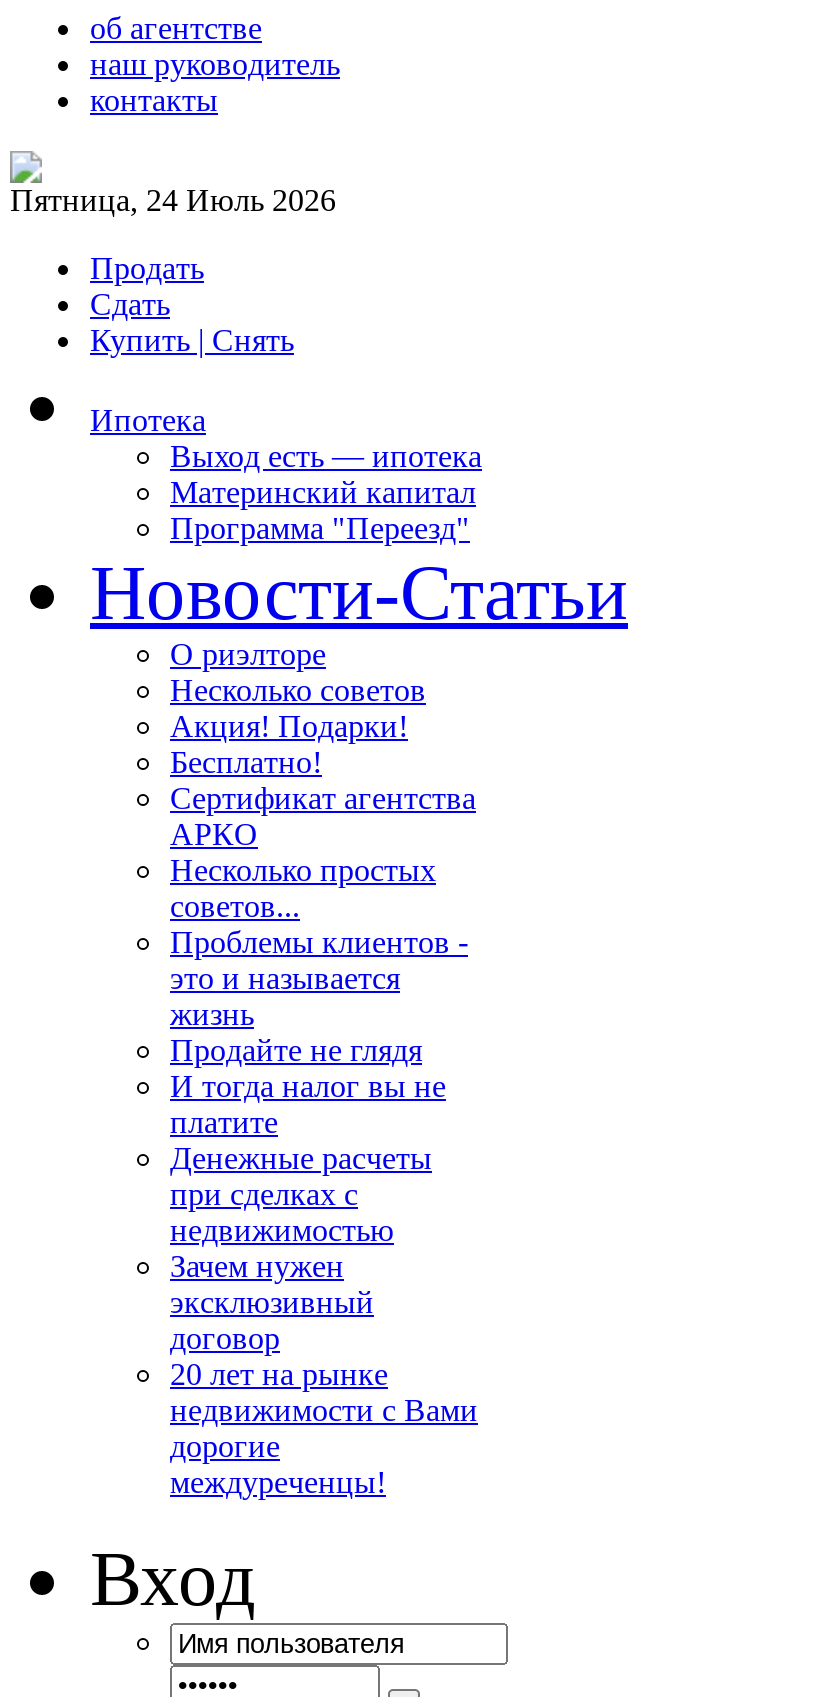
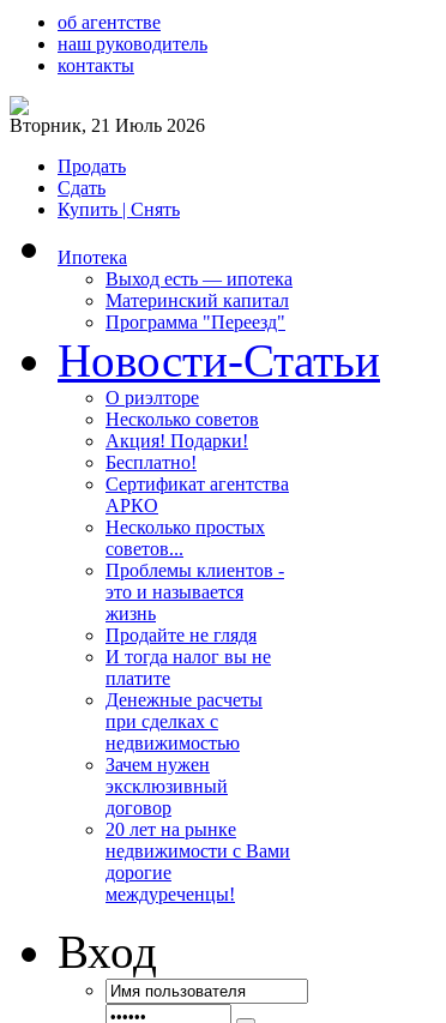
- Пятница, 24 Июль 2026
+ Вторник, 21 Июль 2026
